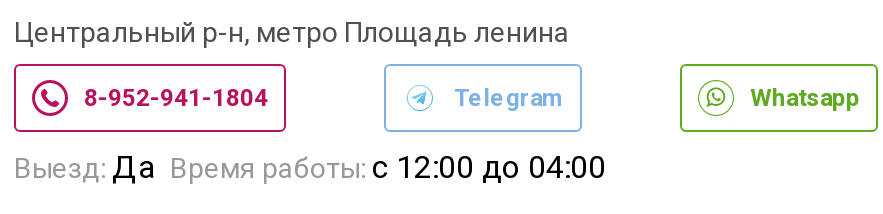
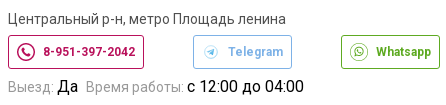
- 8-952-941-1804
+ 8-951-397-2042
